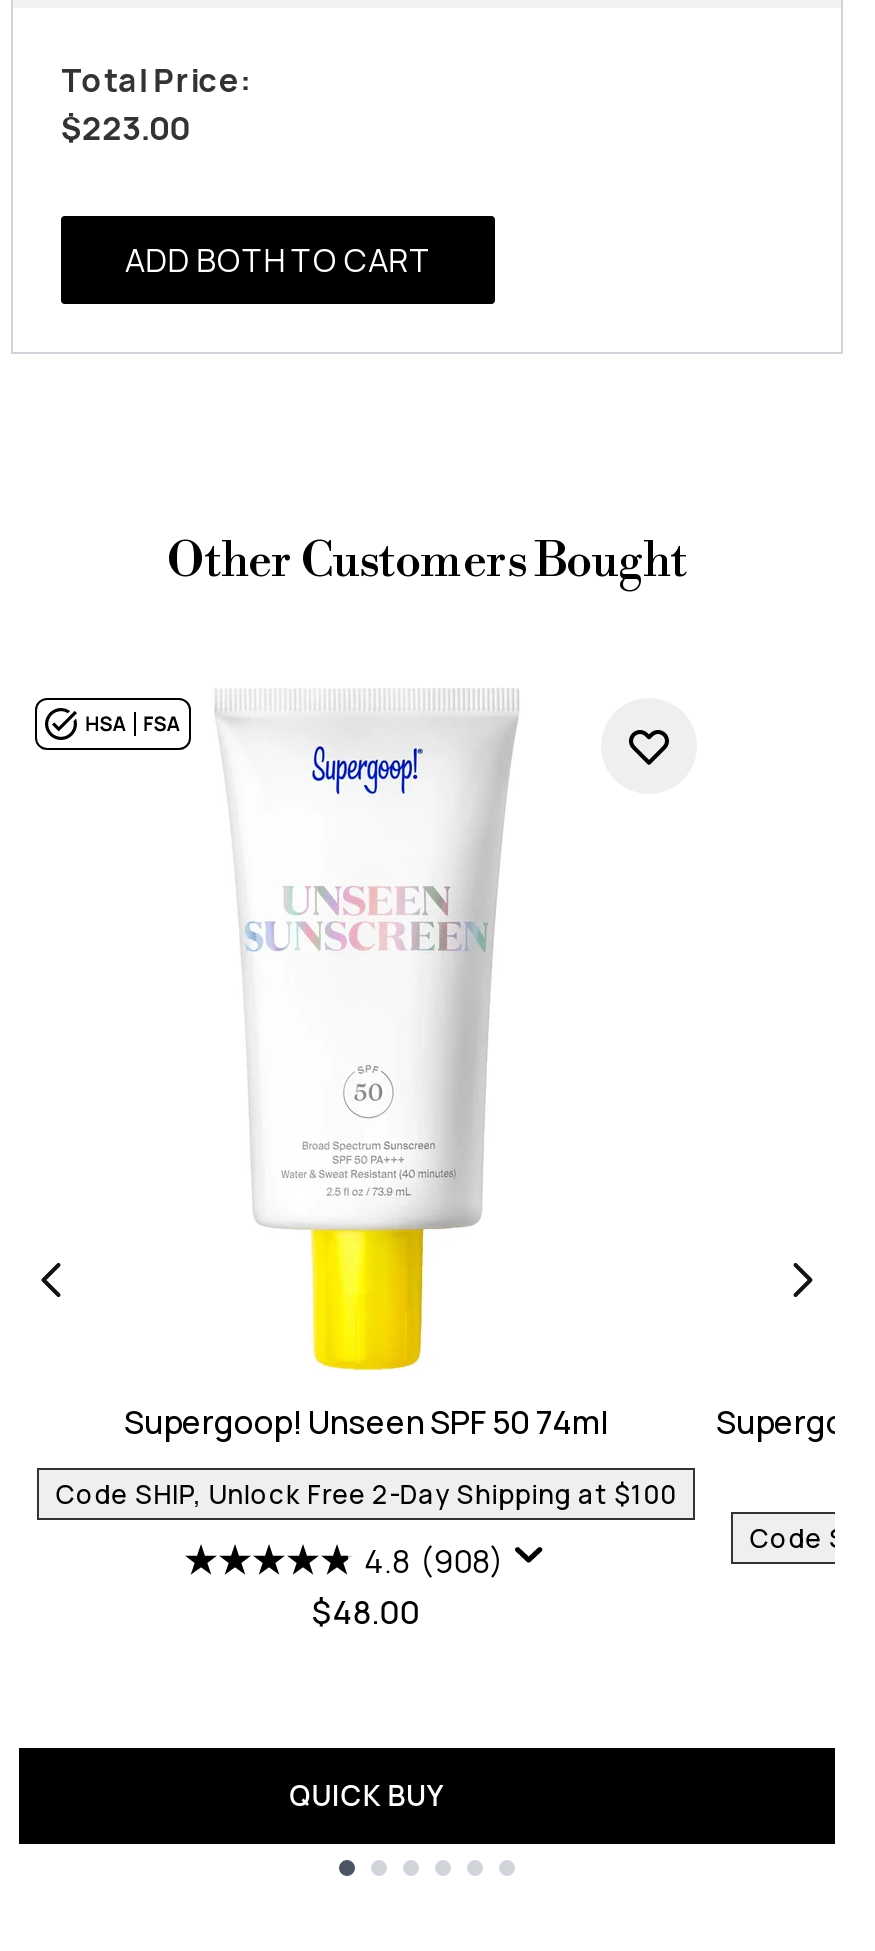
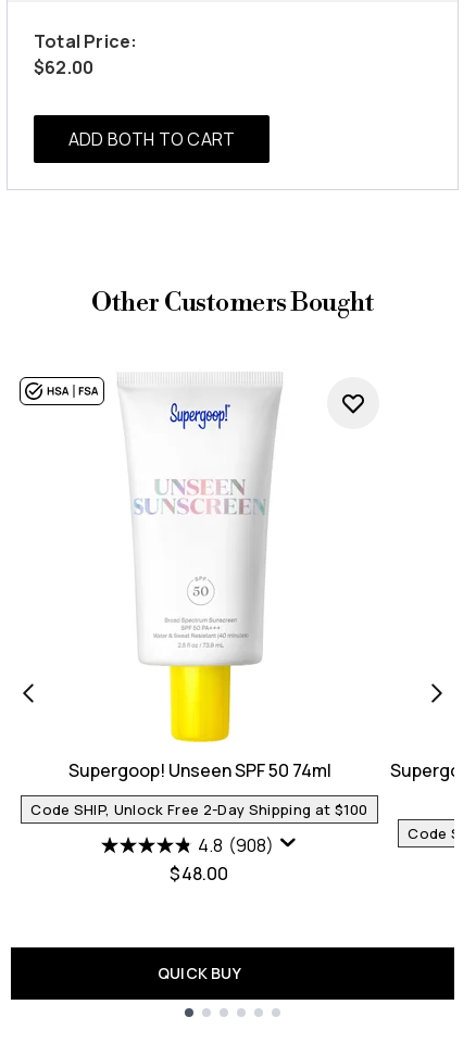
- $223.00
+ $62.00
